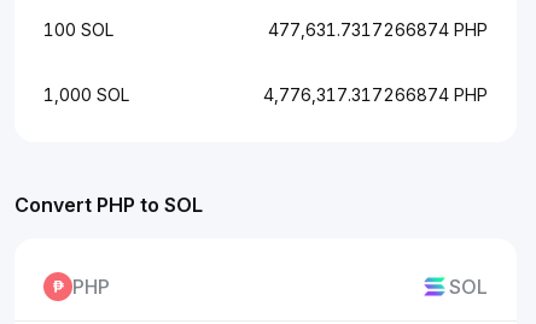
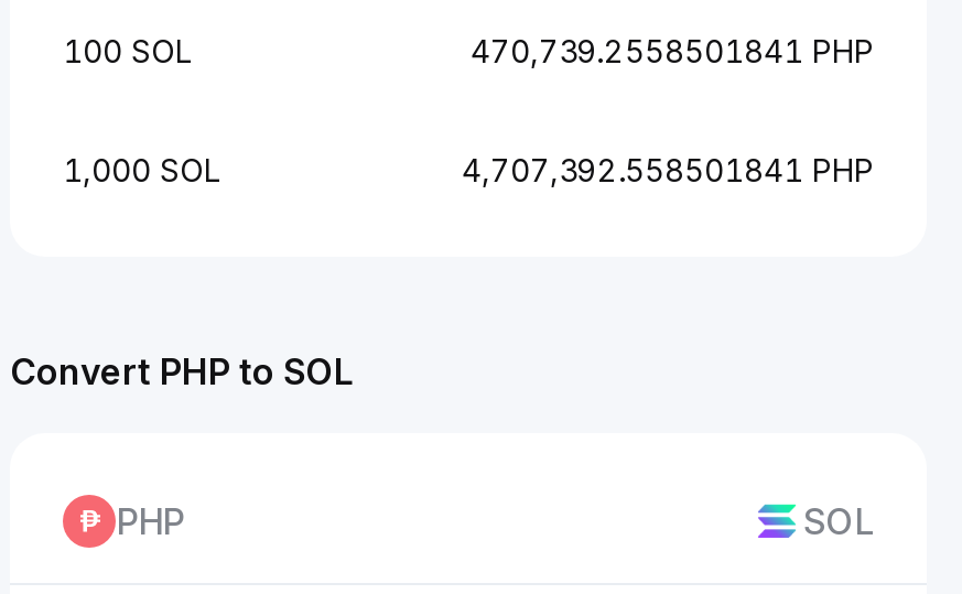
- 477,631.7317266874 PHP
+ 470,739.2558501841 PHP

- 4,776,317.317266874 PHP
+ 4,707,392.558501841 PHP
